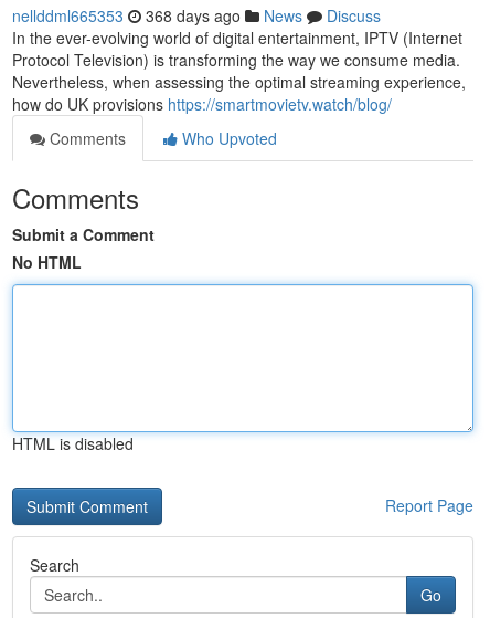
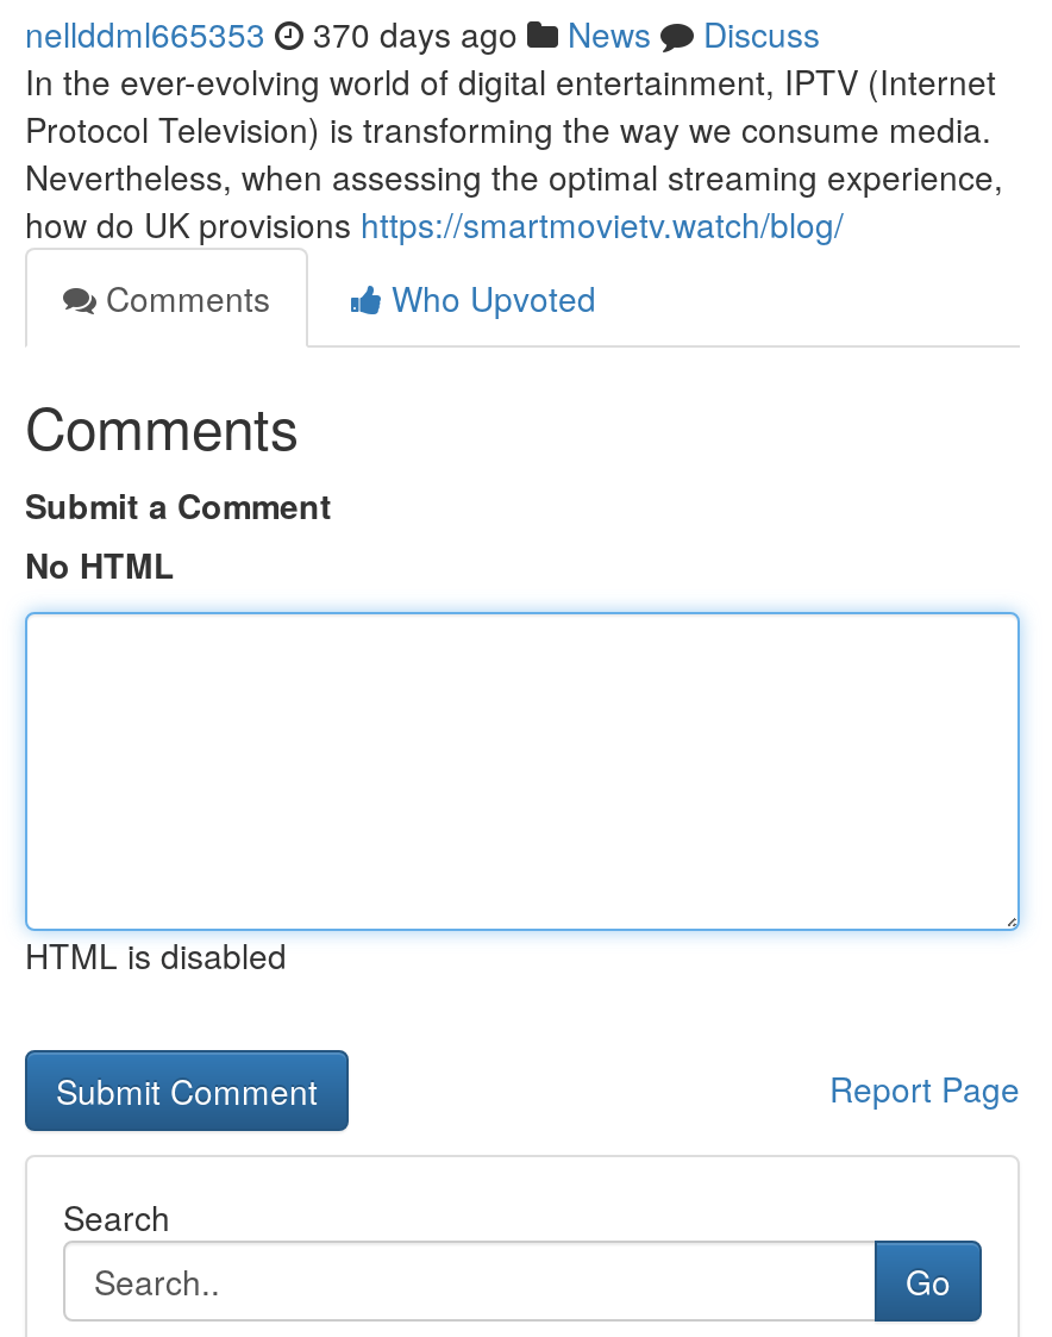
- nellddml665353 368 days ago News Discuss
+ nellddml665353 370 days ago News Discuss
